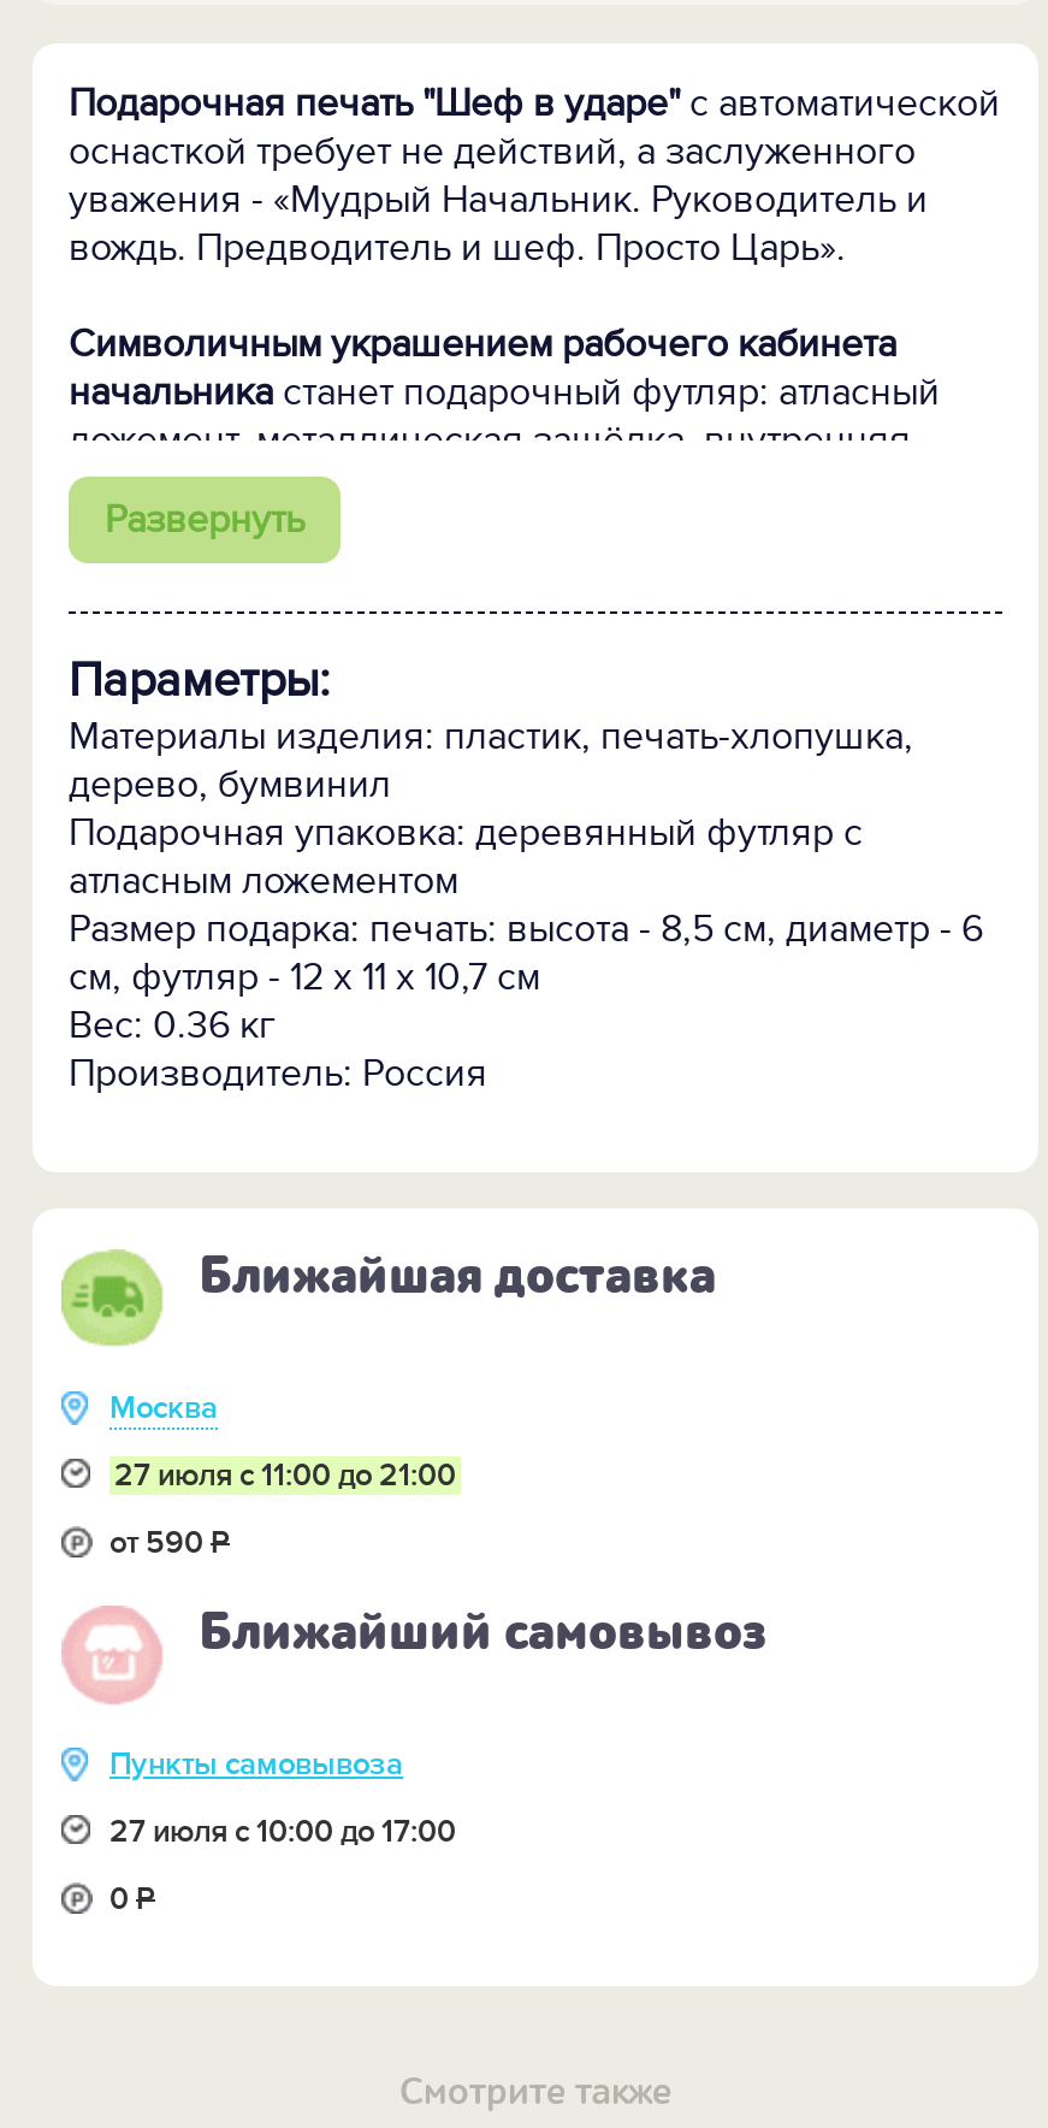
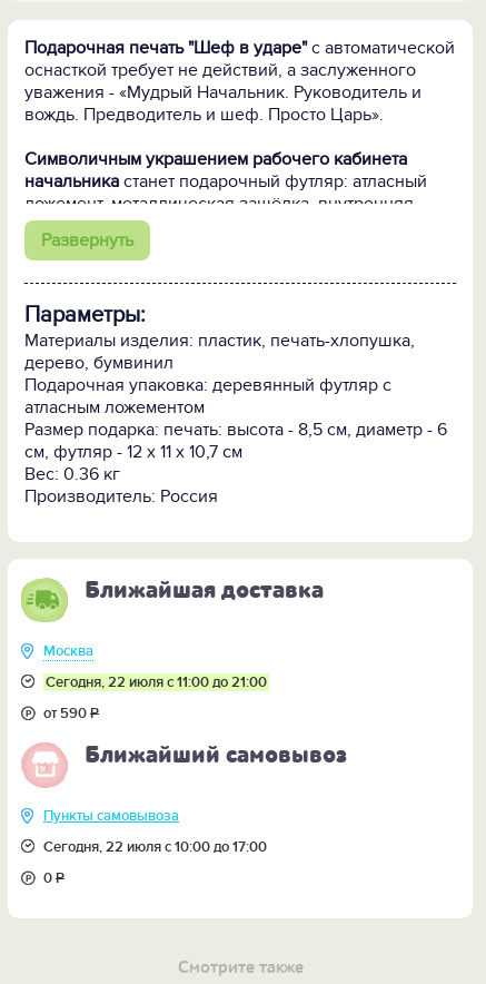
- 27 июля с 11:00 до 21:00
+ Сегодня, 22 июля с 11:00 до 21:00

- 27 июля с 10:00 до 17:00
+ Сегодня, 22 июля с 10:00 до 17:00
